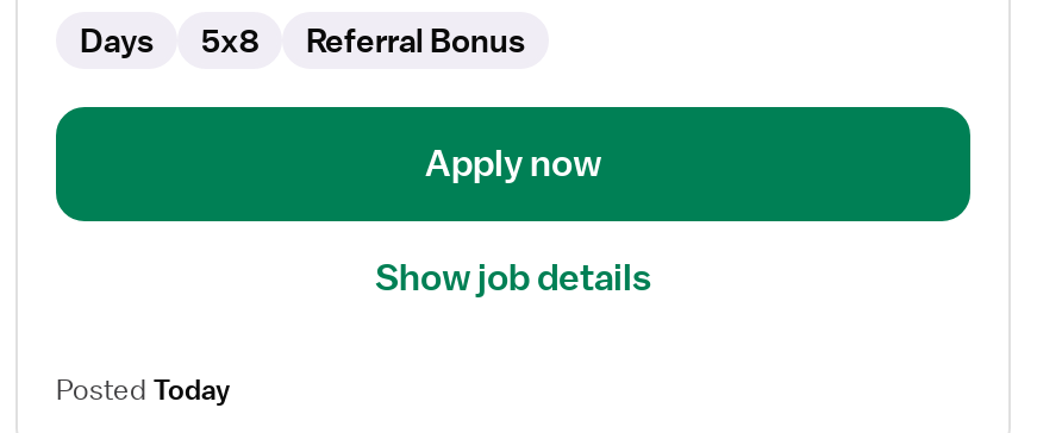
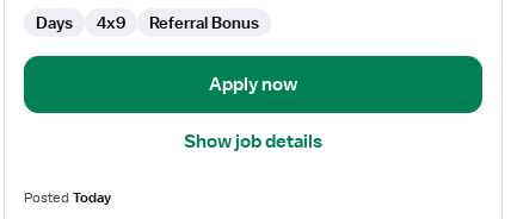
- Days 5x8 Referral Bonus
+ Days 4x9 Referral Bonus
